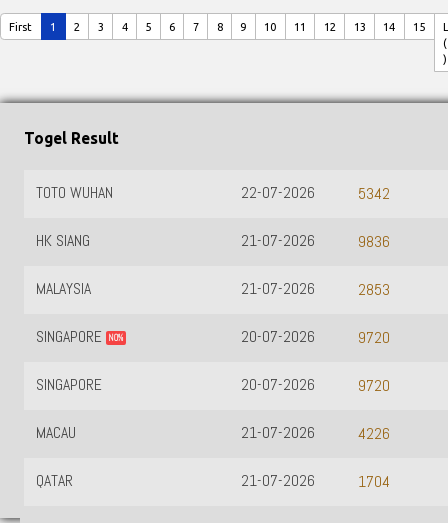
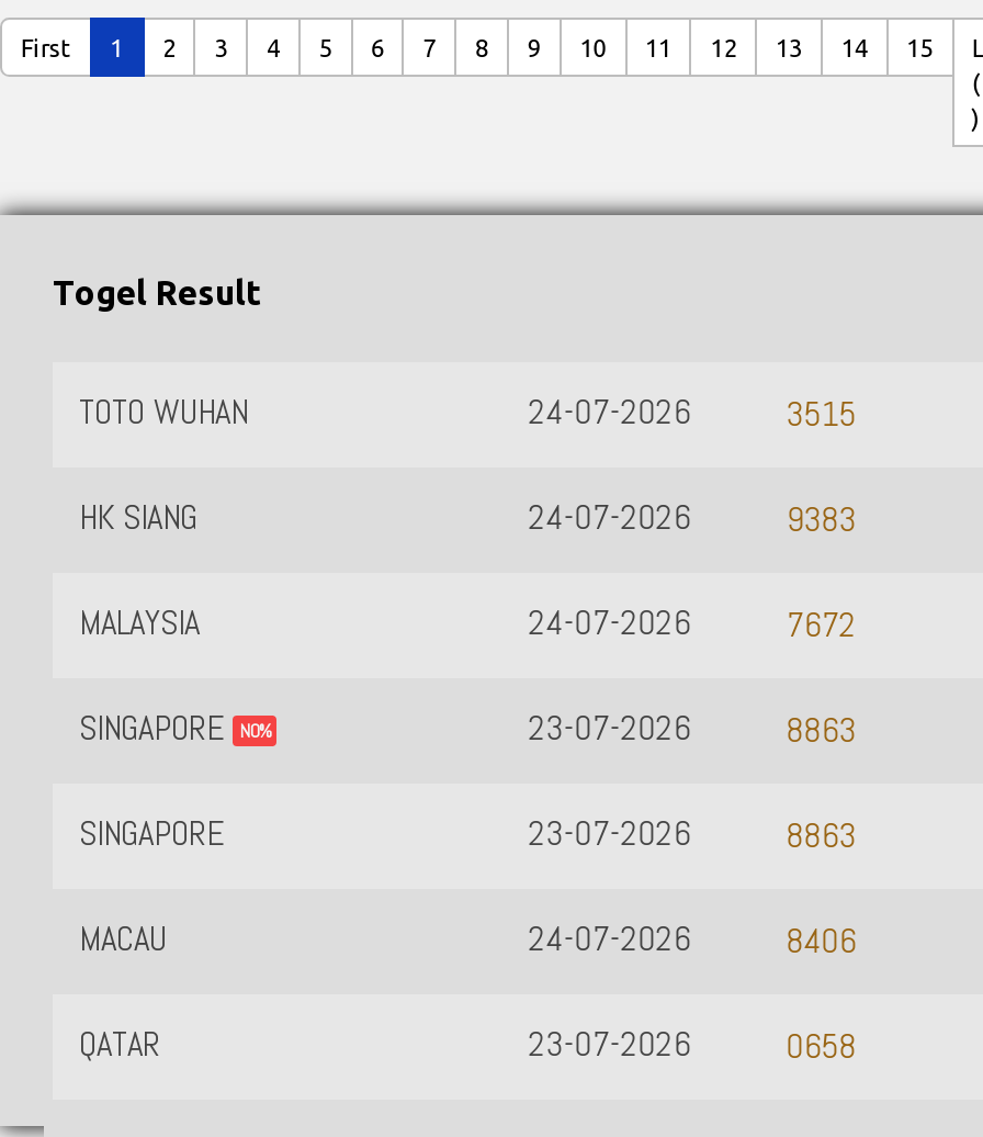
- 22-07-2026
+ 24-07-2026

- 5342
+ 3515

- 21-07-2026
+ 24-07-2026

- 9836
+ 9383

- 21-07-2026
+ 24-07-2026

- 2853
+ 7672

- 20-07-2026
+ 23-07-2026

- 9720
+ 8863

- 20-07-2026
+ 23-07-2026

- 9720
+ 8863

- 21-07-2026
+ 24-07-2026

- 4226
+ 8406

- 21-07-2026
+ 23-07-2026

- 1704
+ 0658
